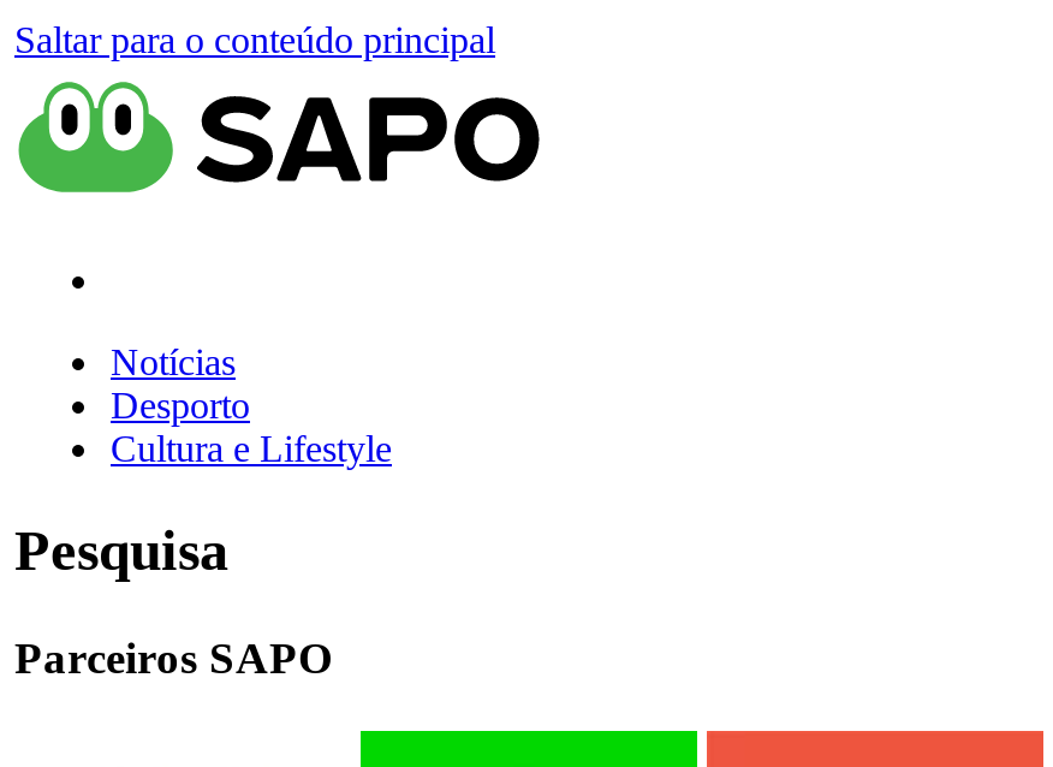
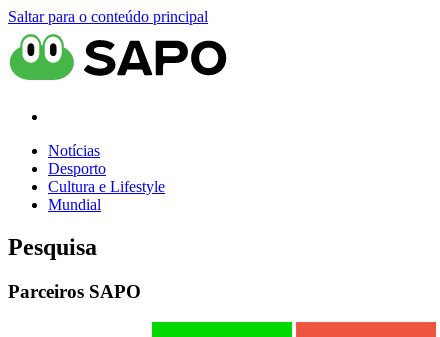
+ Mundial
